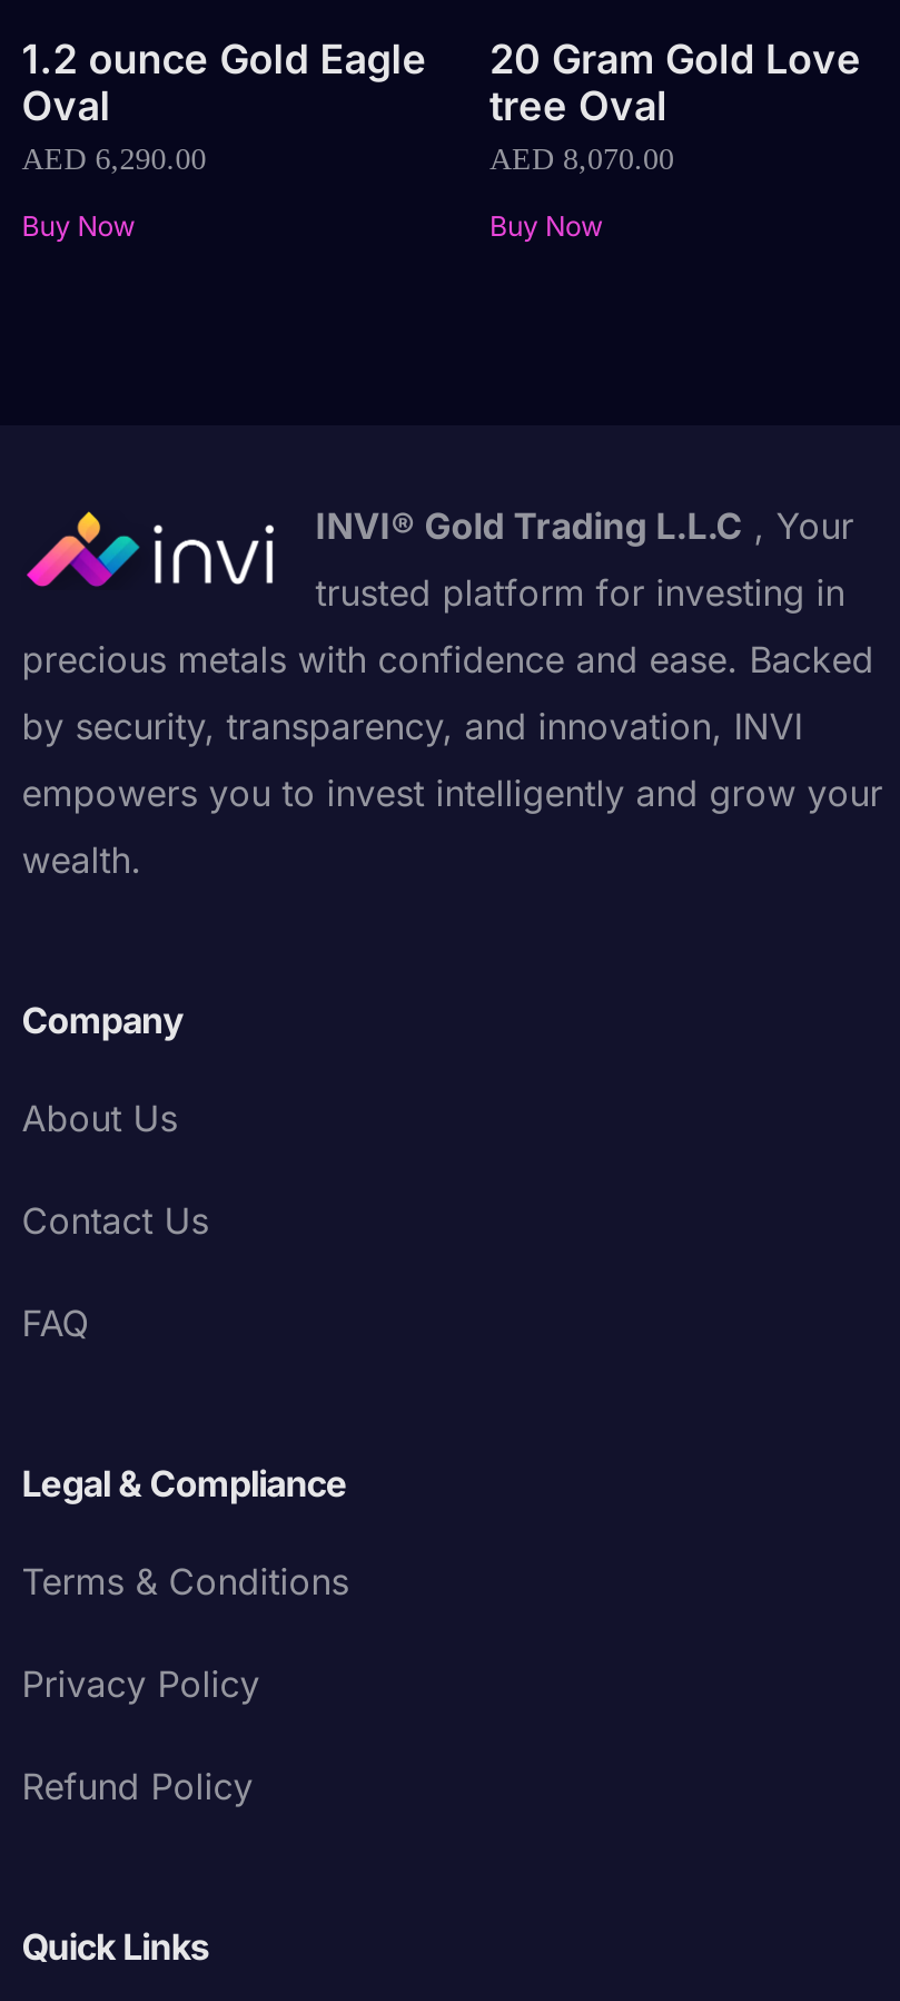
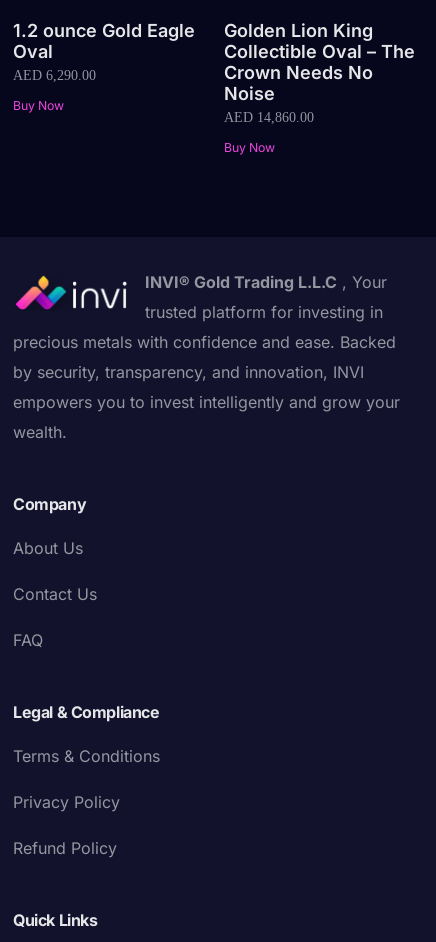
- 20 Gram Gold Love
- tree Oval
- AED 8,070.00
+ Golden Lion King
+ Collectible Oval – The
+ Crown Needs No
+ Noise
+ AED 14,860.00
